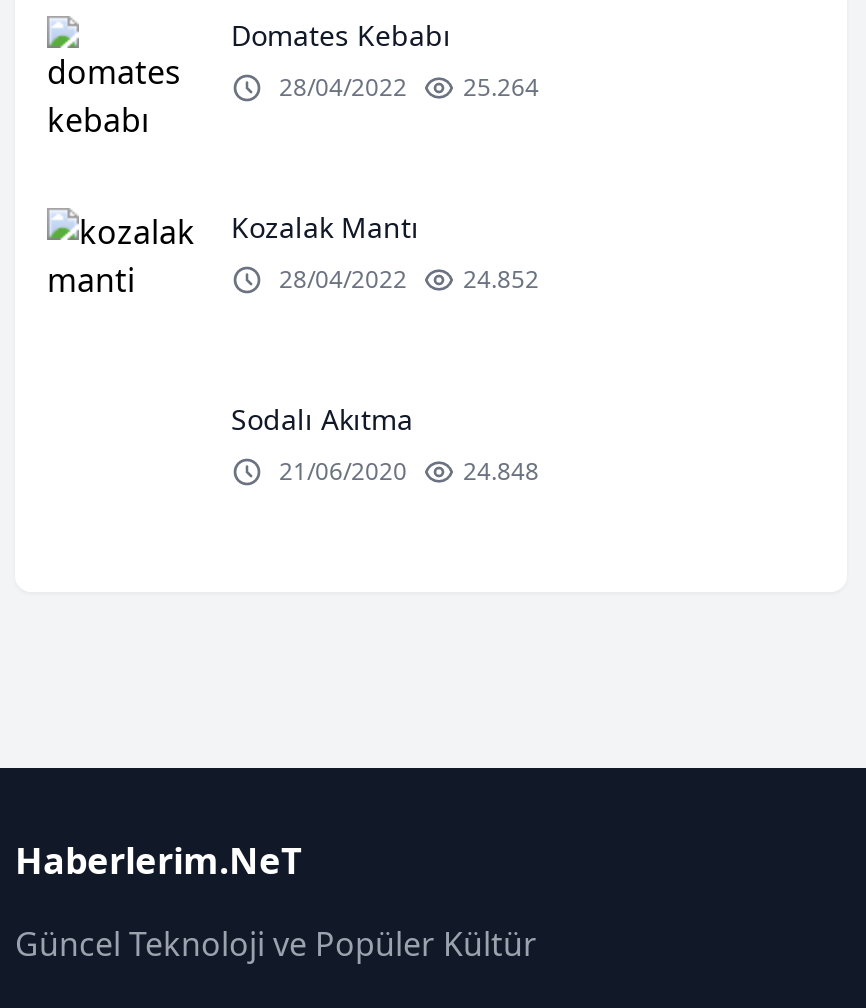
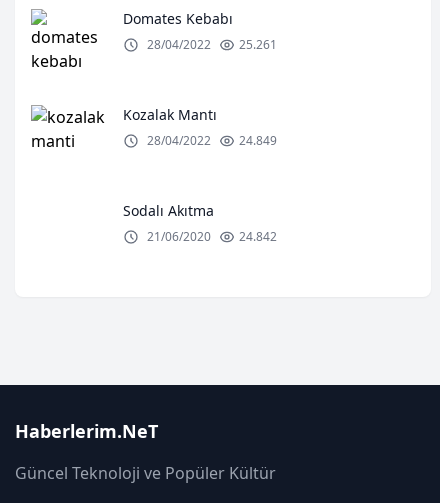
- 28/04/2022 25.264
+ 28/04/2022 25.261

- 28/04/2022 24.852
+ 28/04/2022 24.849

- 21/06/2020 24.848
+ 21/06/2020 24.842
